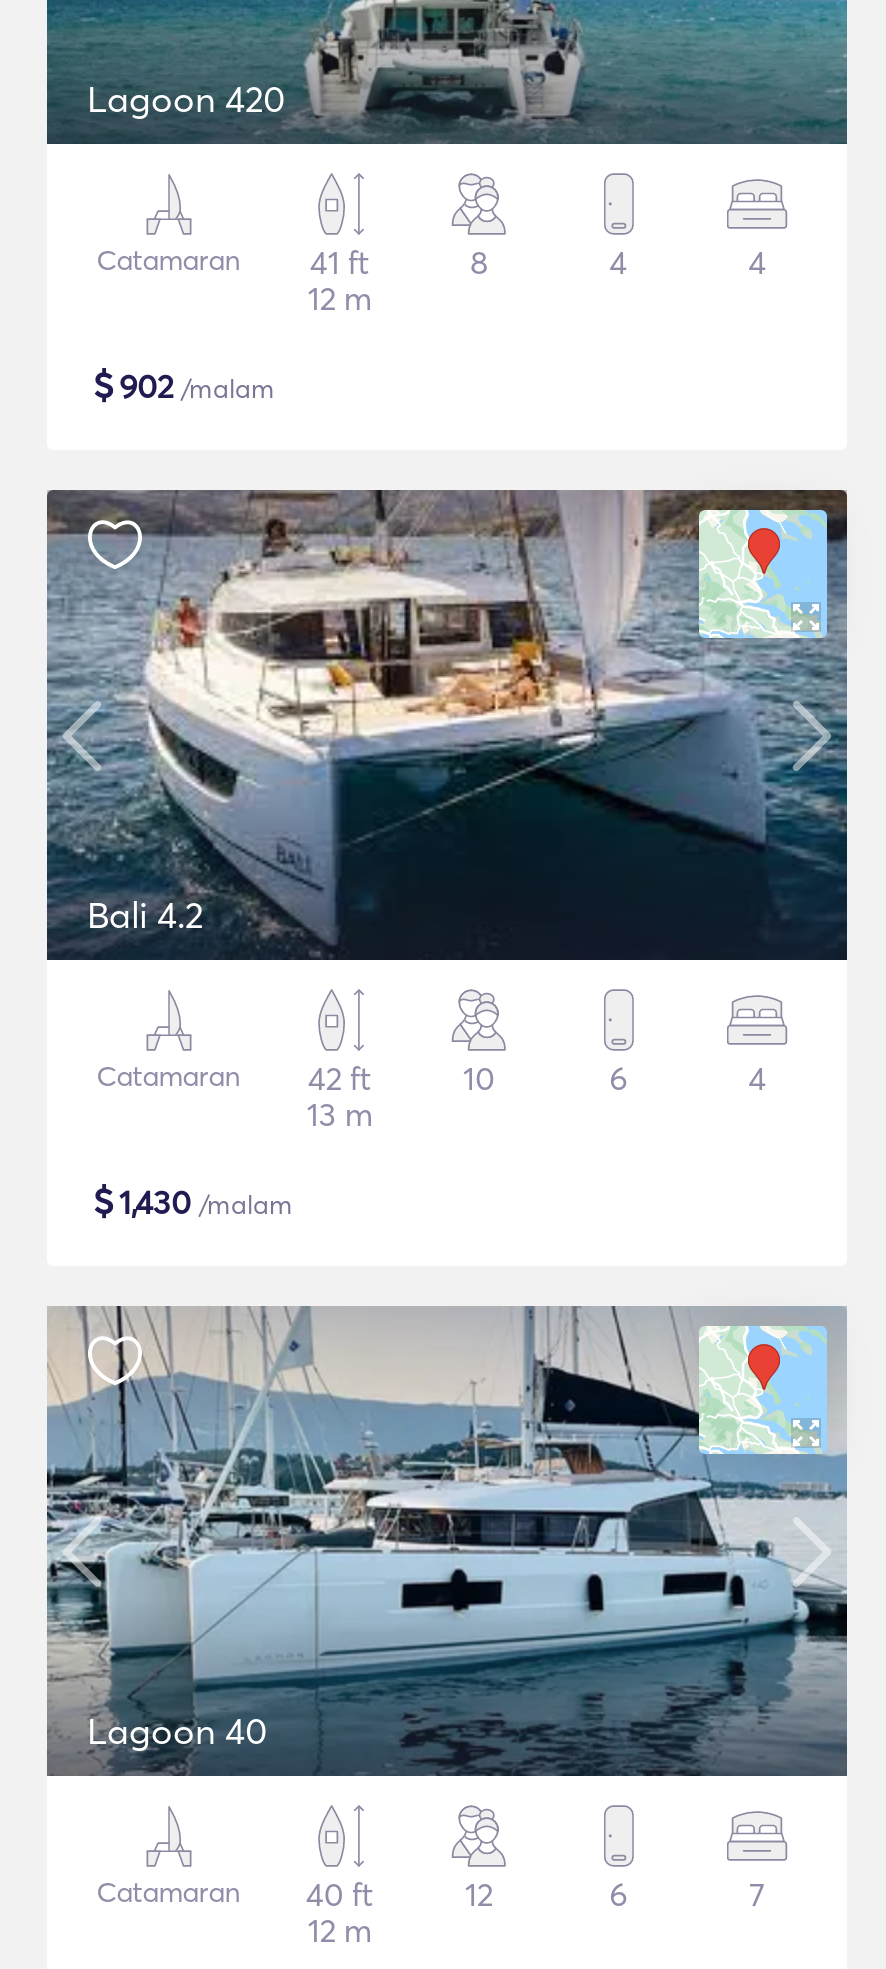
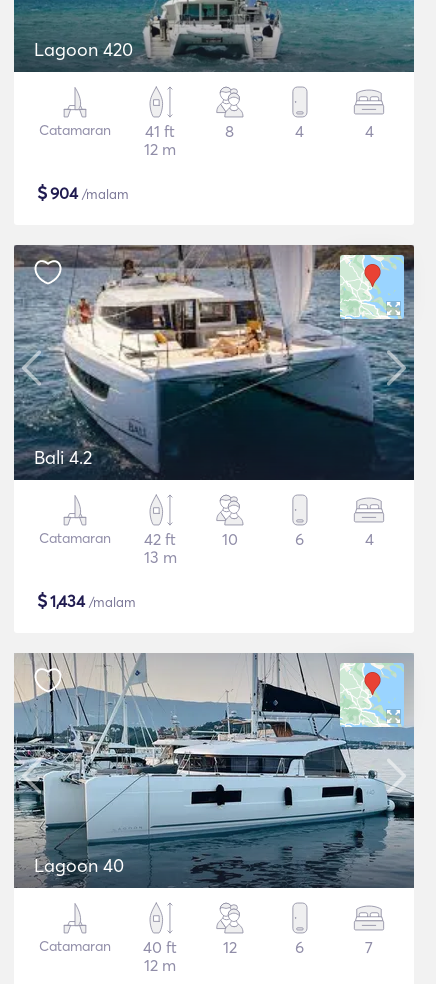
- $902 /malam
+ $904 /malam

- $1,430 /malam
+ $1,434 /malam
